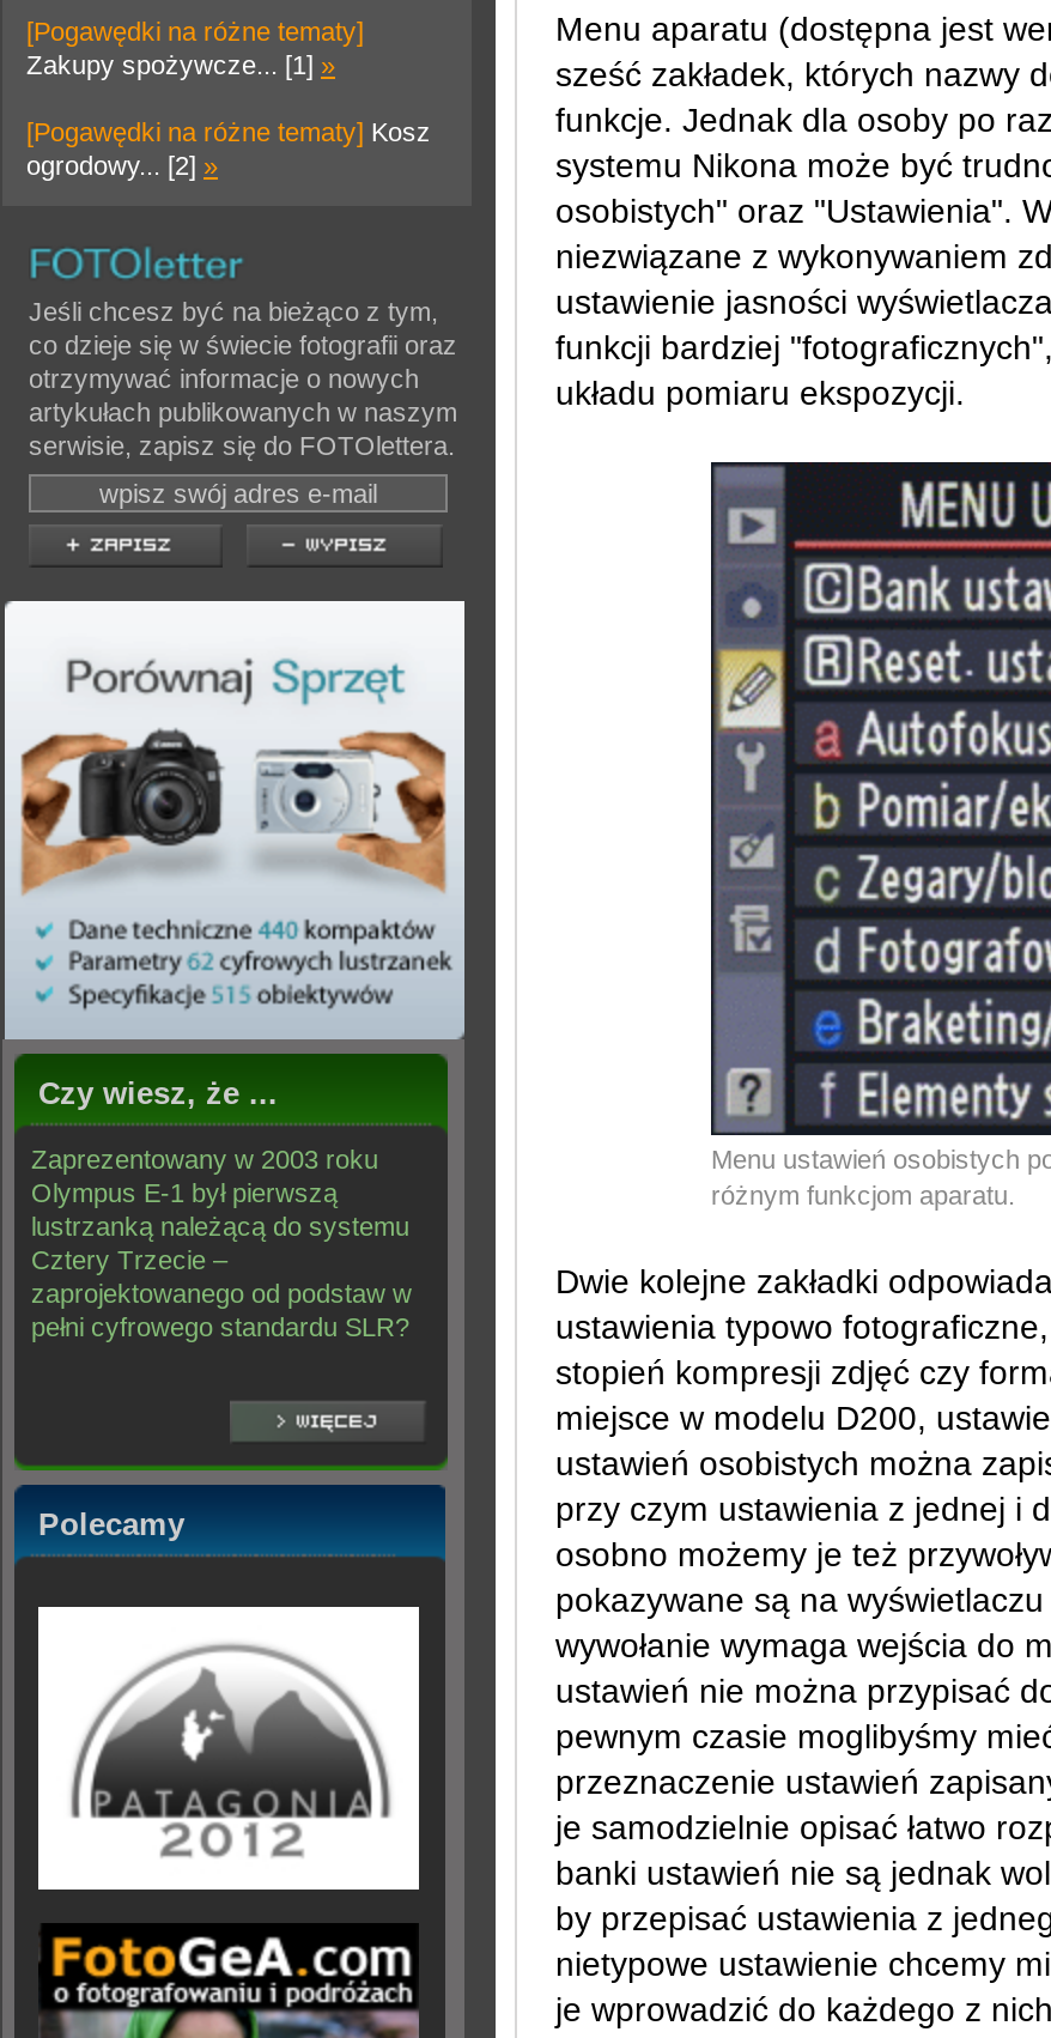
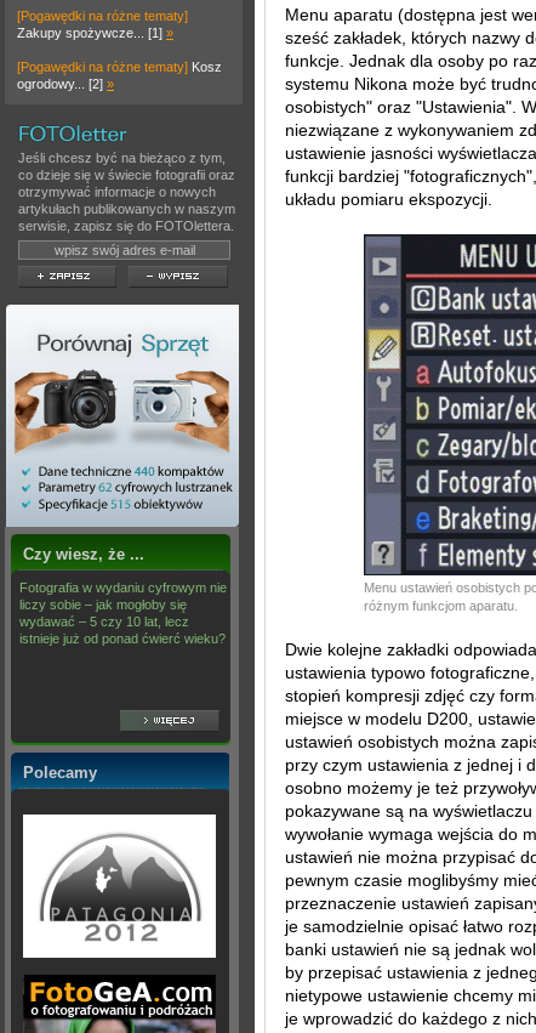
- Zaprezentowany w 2003 roku
- Olympus E-1 był pierwszą
- lustrzanką należącą do systemu
- Cztery Trzecie –
- zaprojektowanego od podstaw w
- pełni cyfrowego standardu SLR?
+ Fotografia w wydaniu cyfrowym nie
+ liczy sobie – jak mogłoby się
+ wydawać – 5 czy 10 lat, lecz
+ istnieje już od ponad ćwierć wieku?
